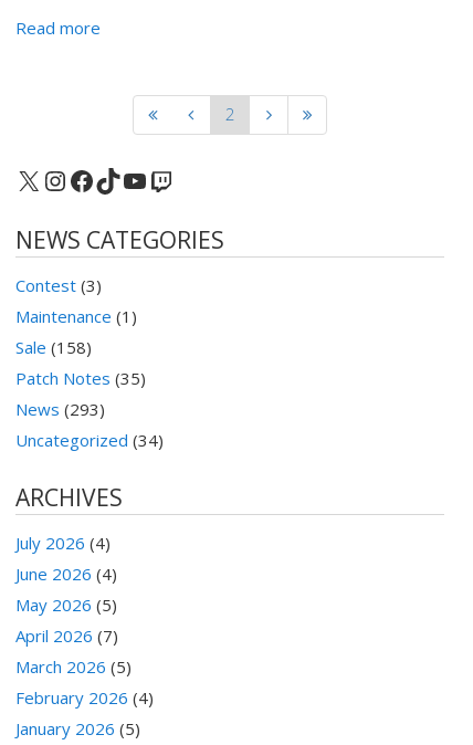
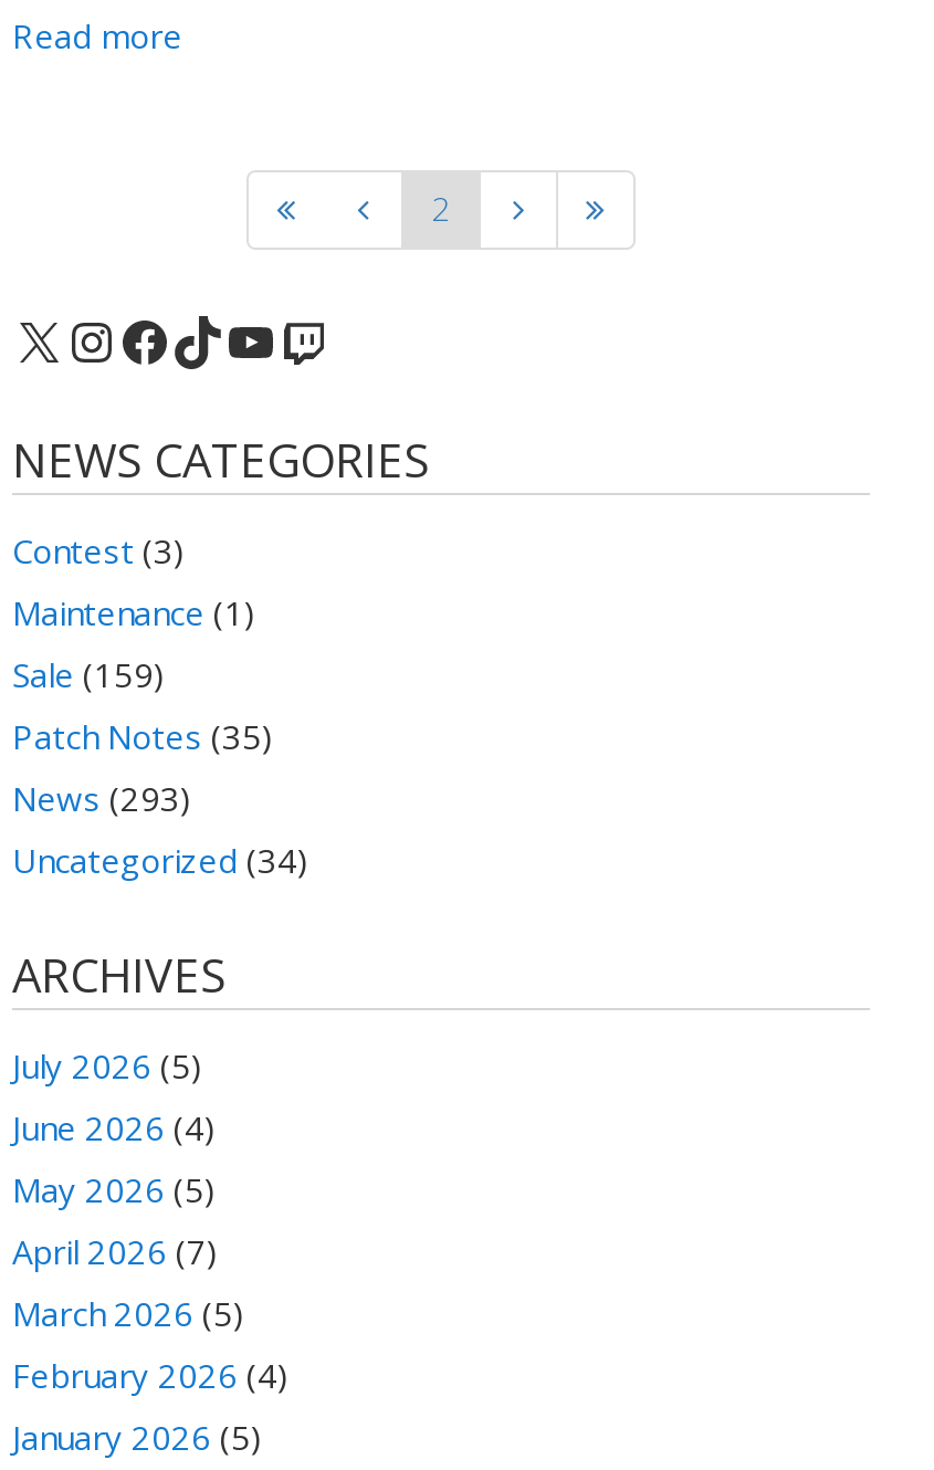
- Sale (158)
+ Sale (159)

- July 2026 (4)
+ July 2026 (5)
